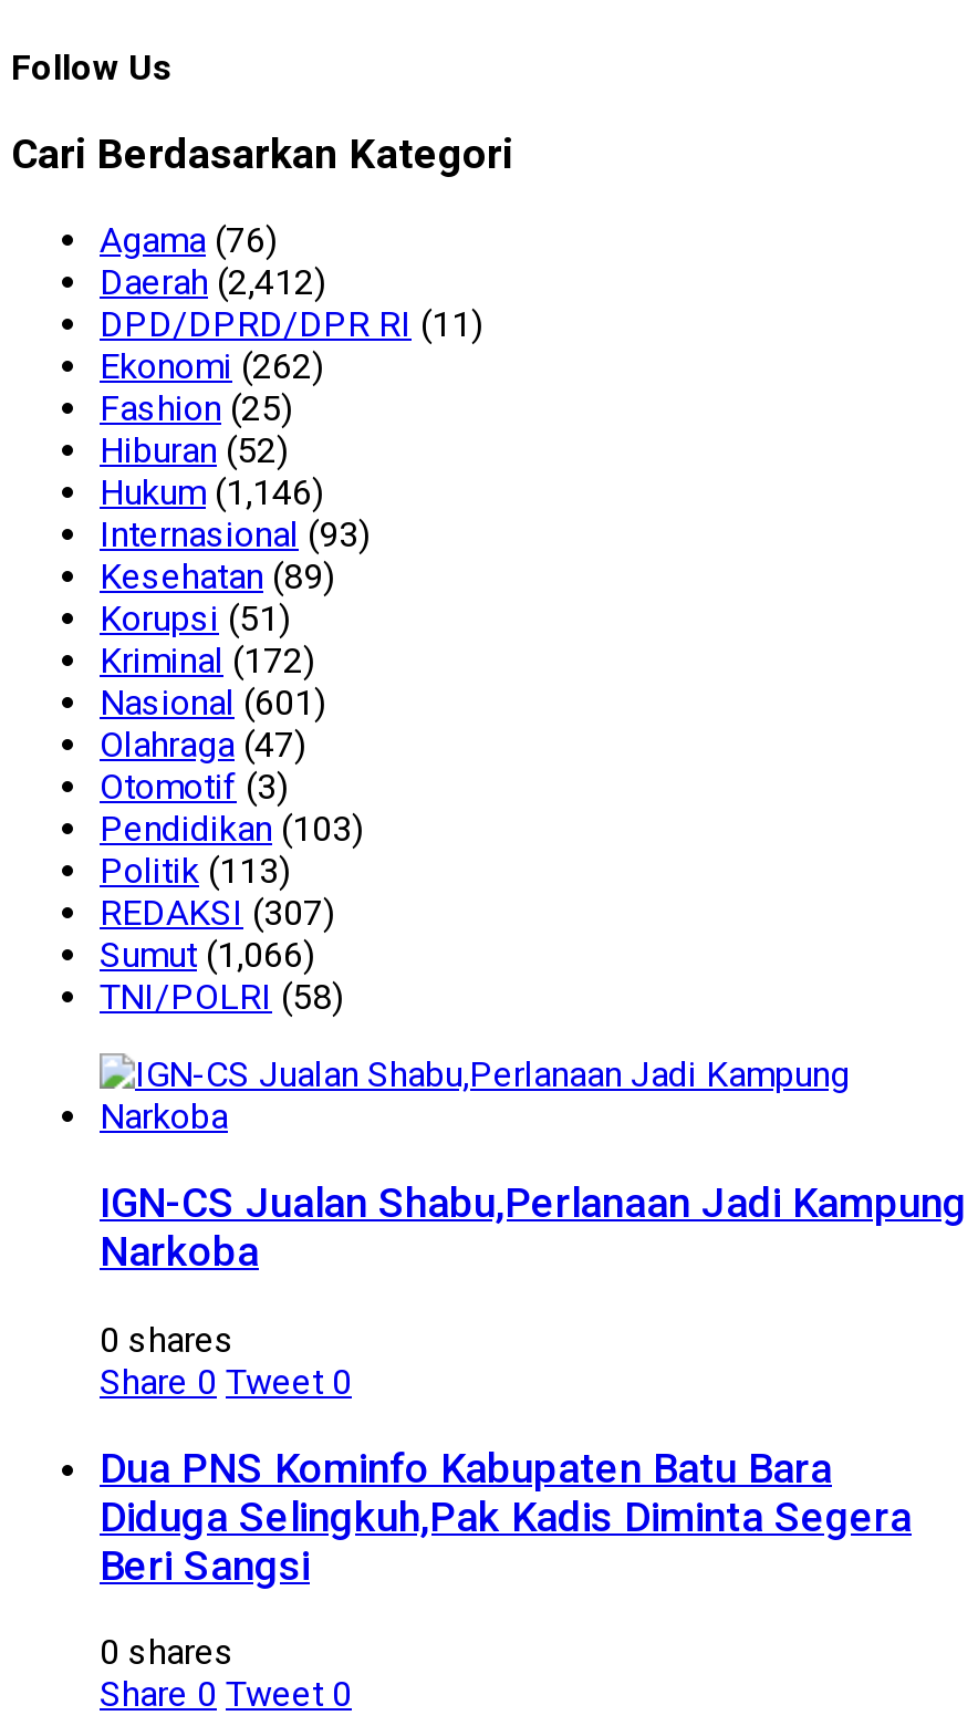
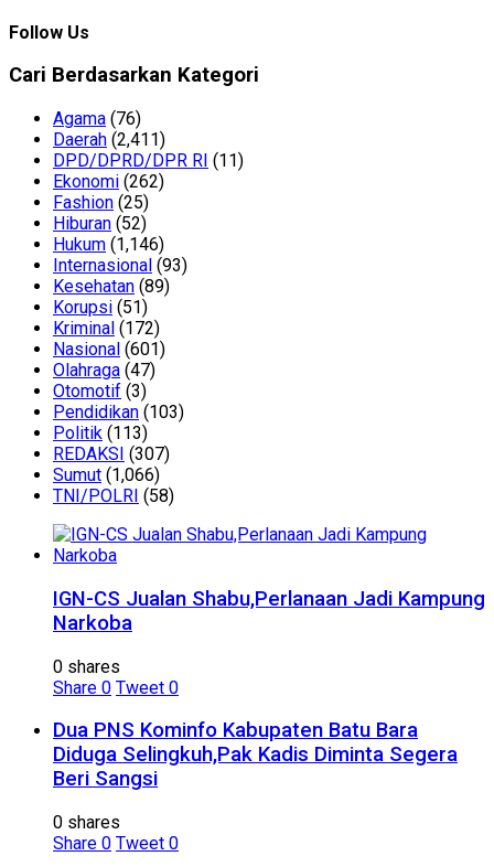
- Daerah (2,412)
+ Daerah (2,411)
